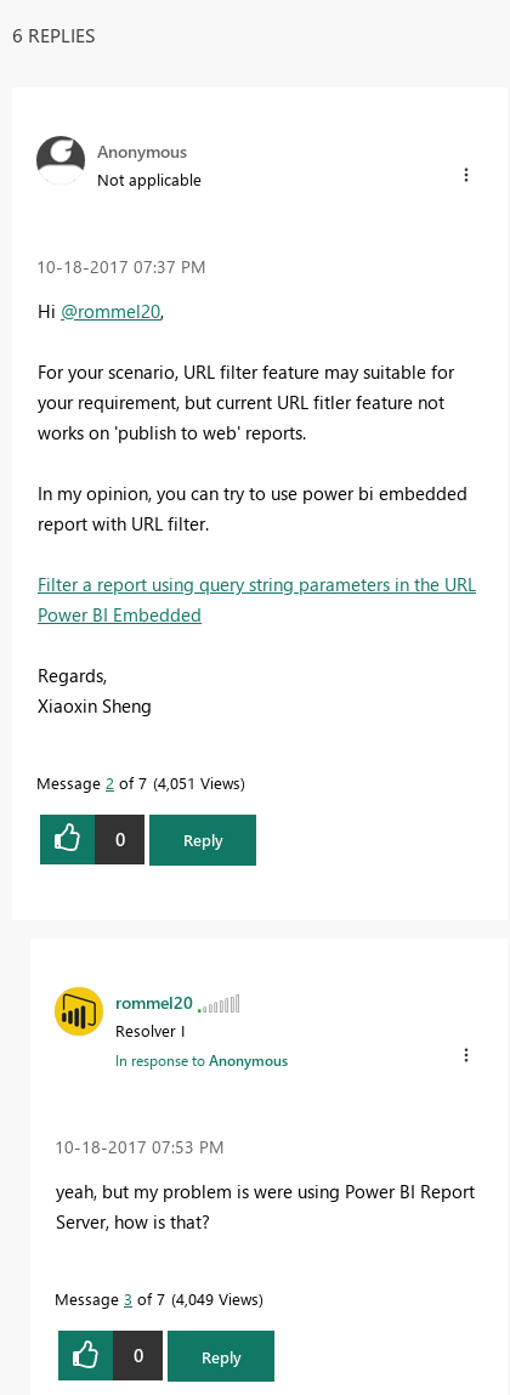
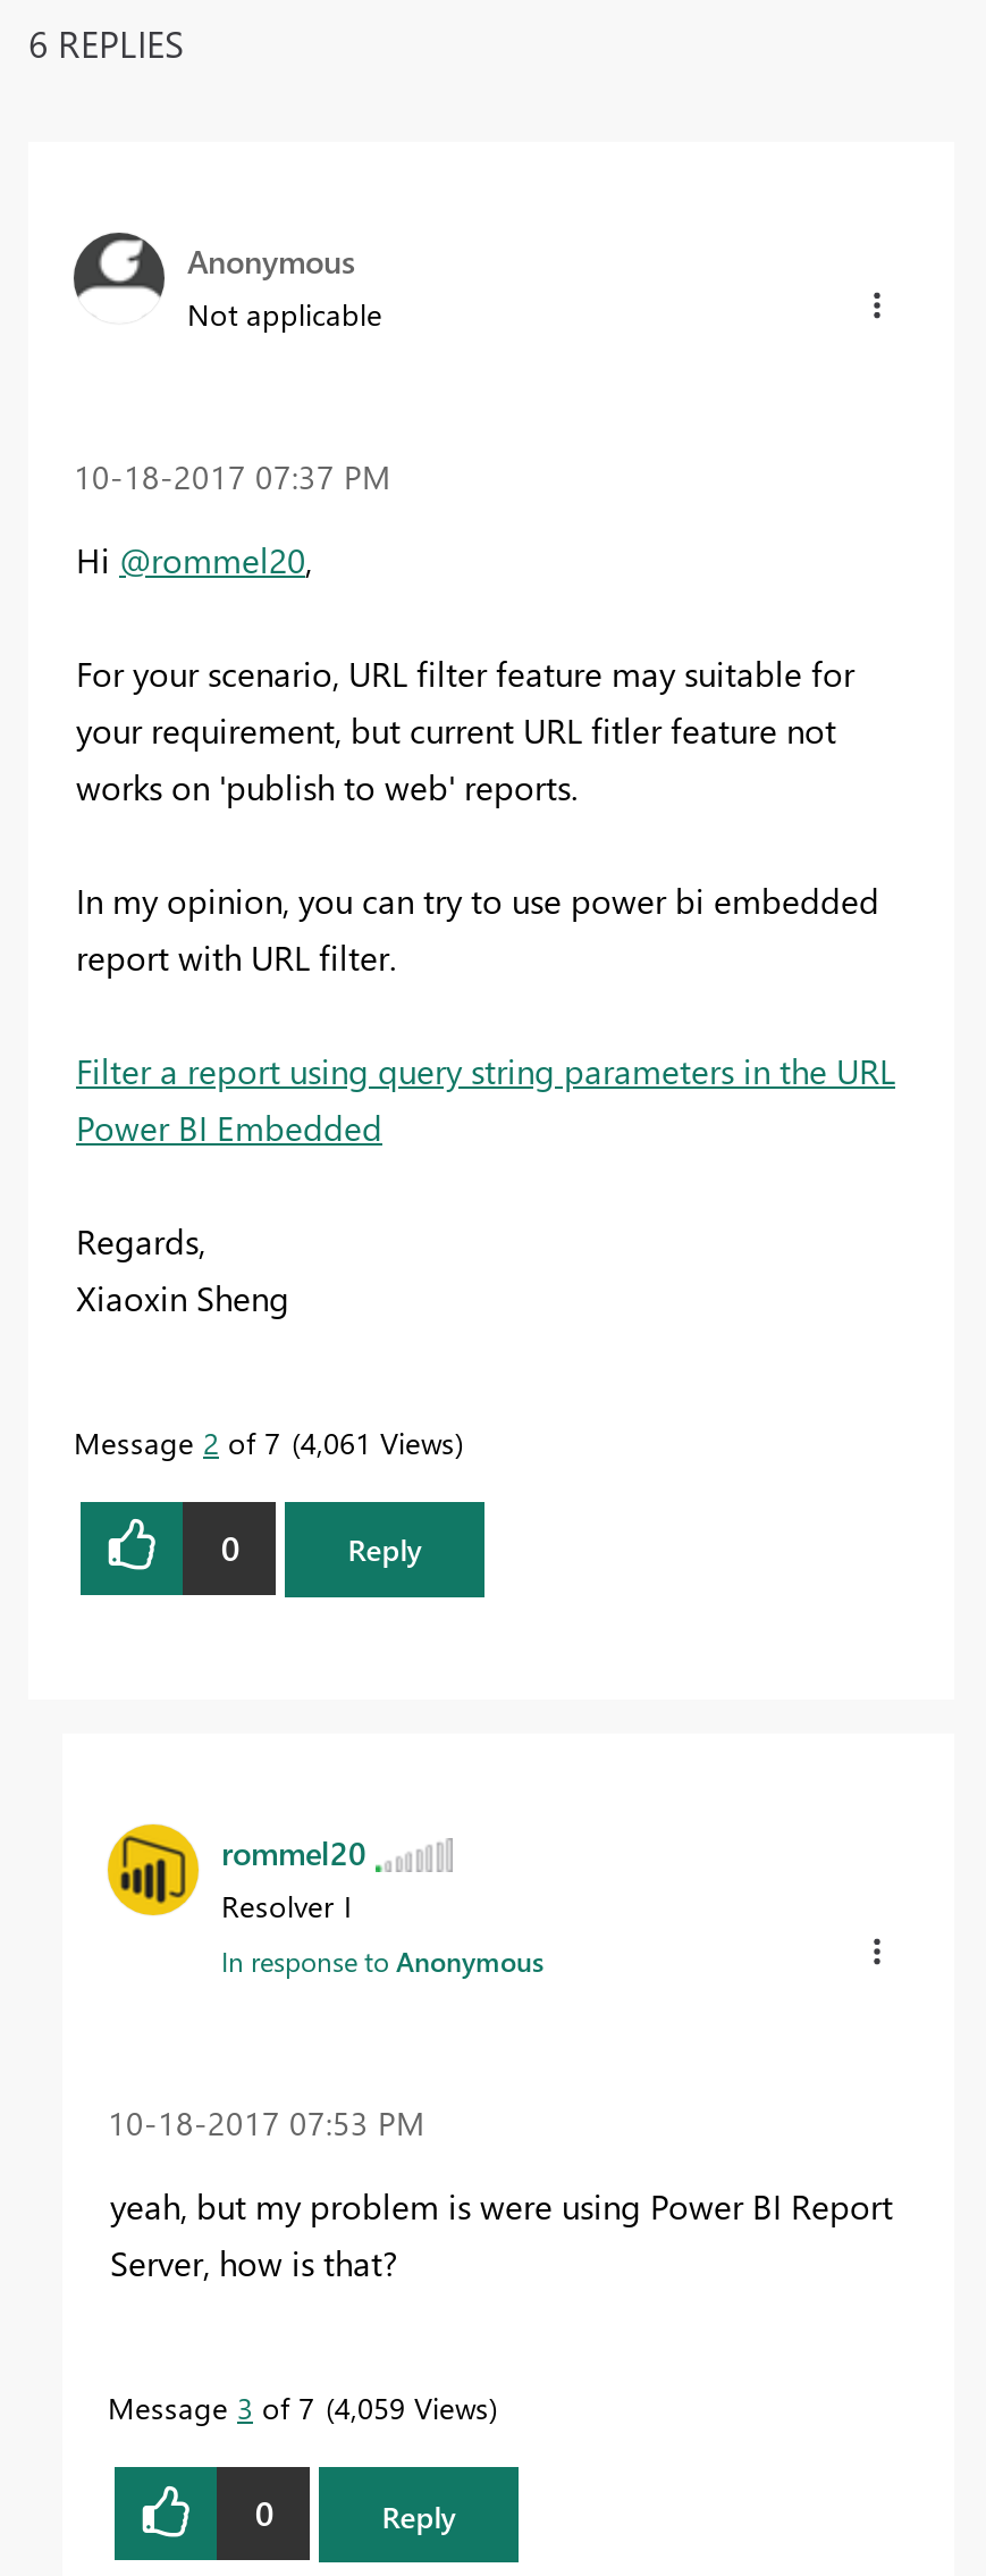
- Message 2 of 7 4,051 Views
+ Message 2 of 7 4,061 Views

- Message 3 of 7 4,049 Views
+ Message 3 of 7 4,059 Views
